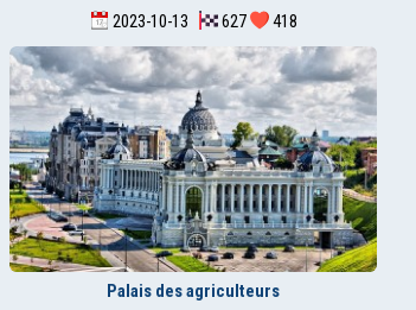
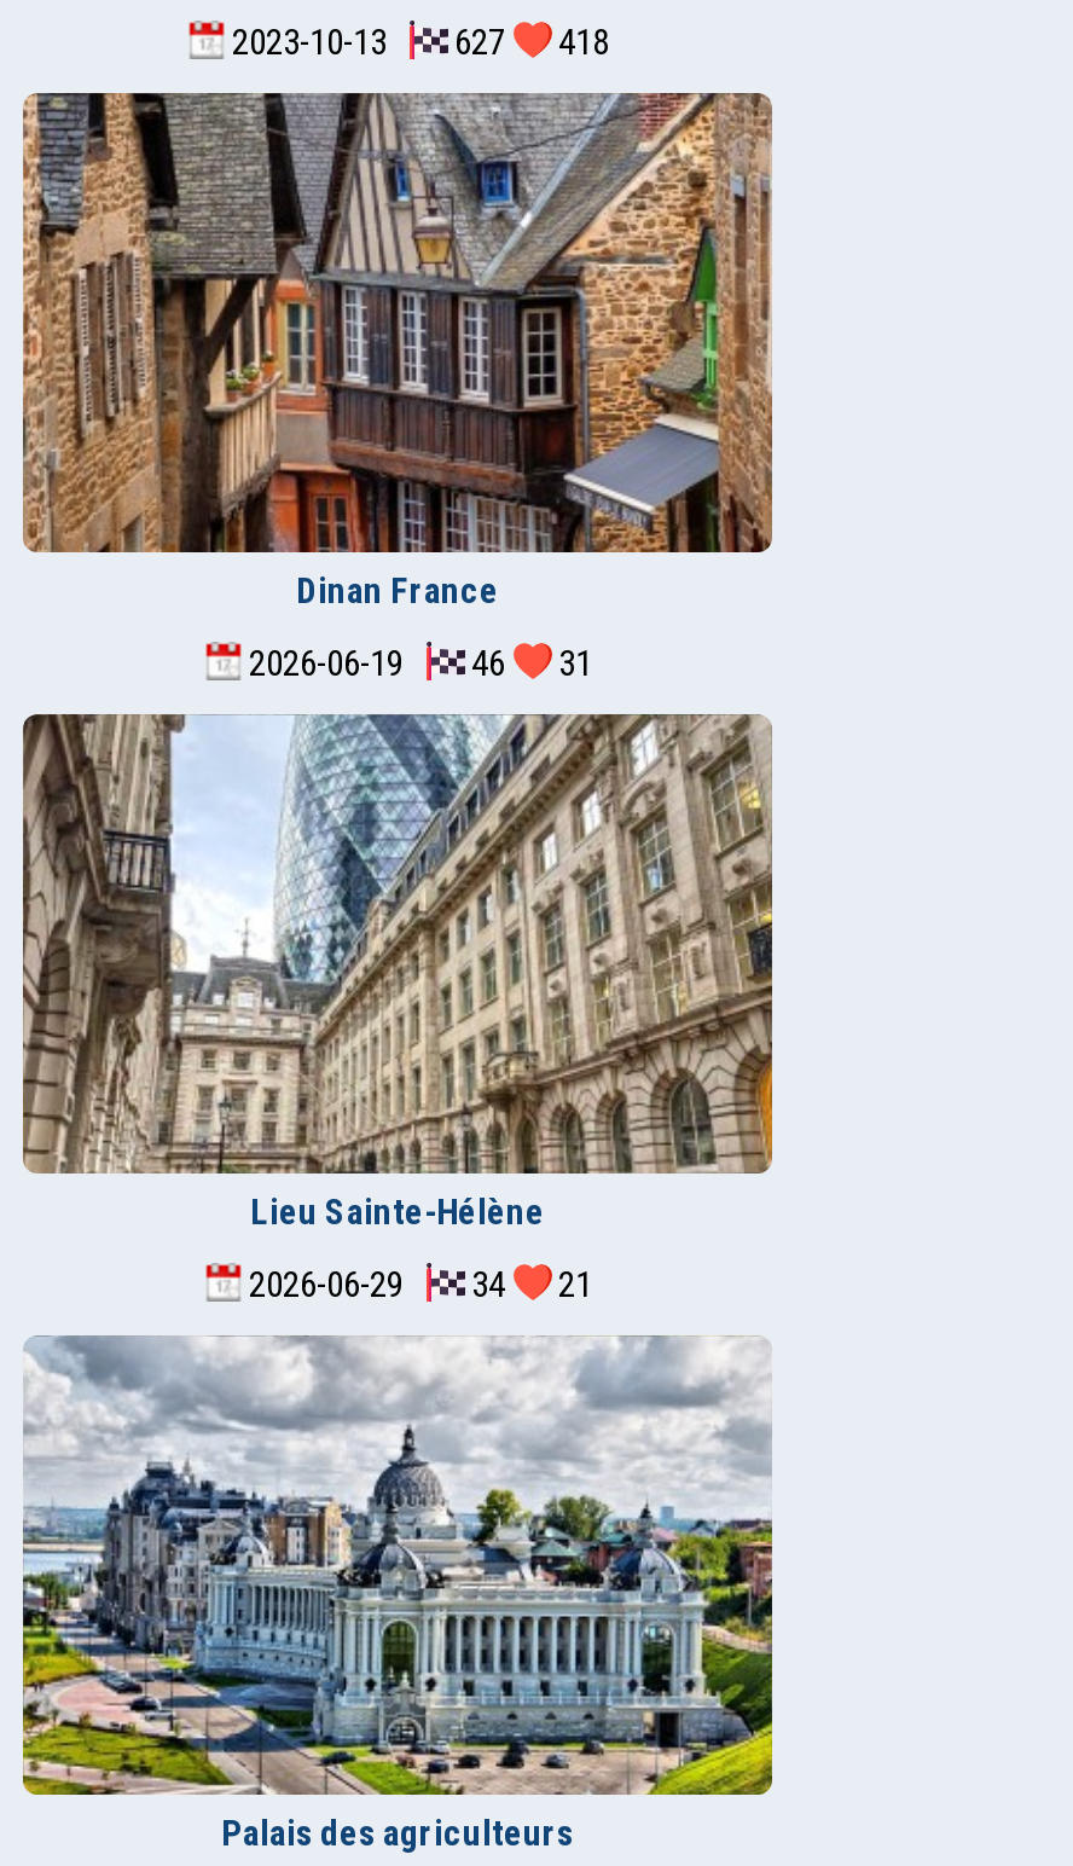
+ [image]
+ Dinan France
+ 2026-06-19
+ 46
+ 31

+ [image]
+ Lieu Sainte-Hélène
+ 2026-06-29
+ 34
+ 21
